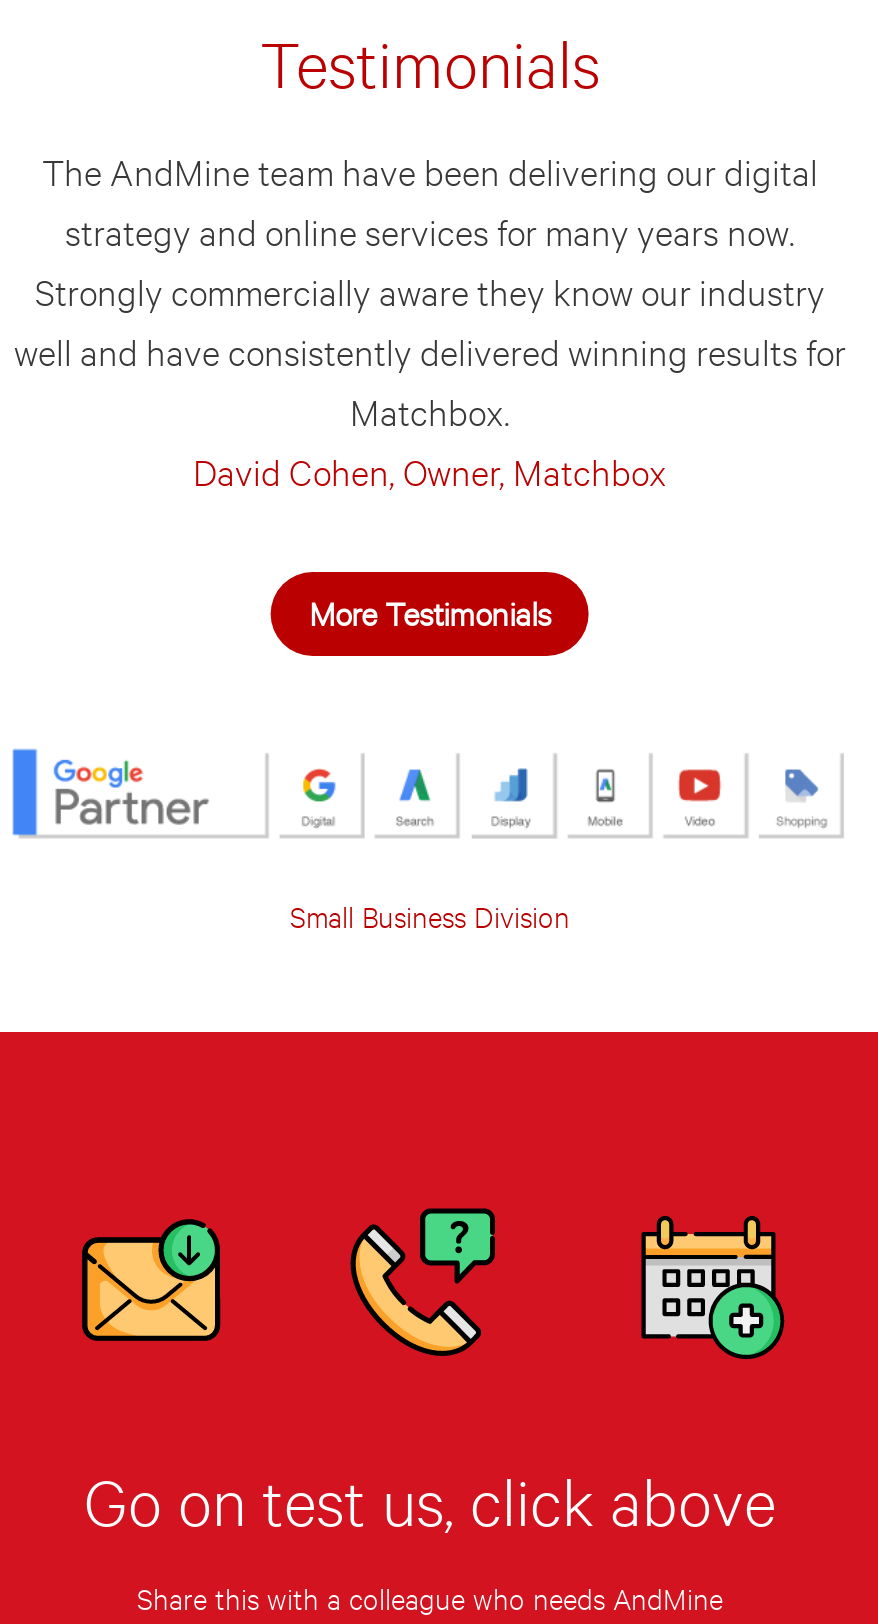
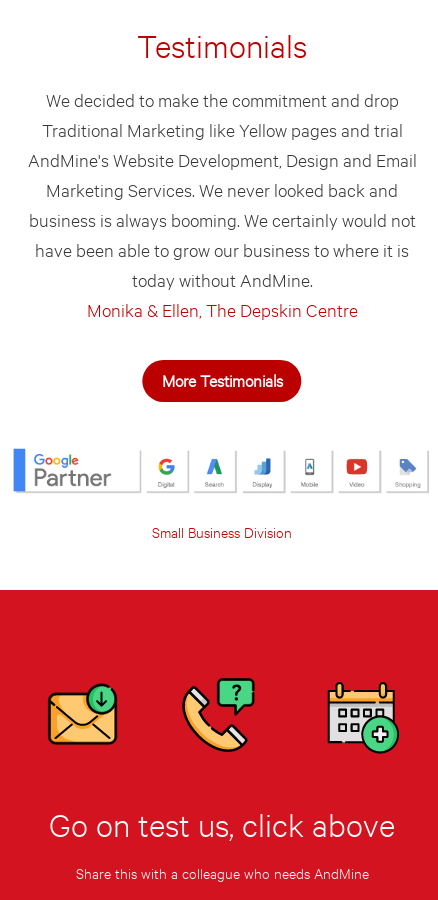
- The AndMine team have been delivering our digital
- strategy and online services for many years now.
- Strongly commercially aware they know our industry
- well and have consistently delivered winning results for
- Matchbox.
- David Cohen, Owner, Matchbox
+ We decided to make the commitment and drop
+ Traditional Marketing like Yellow pages and trial
+ AndMine's Website Development, Design and Email
+ Marketing Services. We never looked back and
+ business is always booming. We certainly would not
+ have been able to grow our business to where it is
+ today without AndMine.
+ Monika & Ellen, The Depskin Centre
